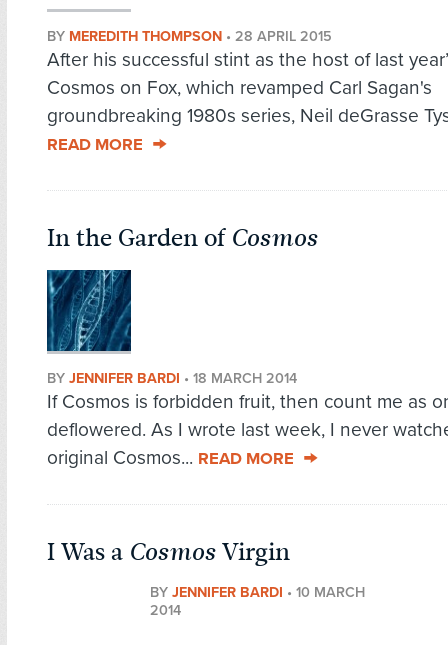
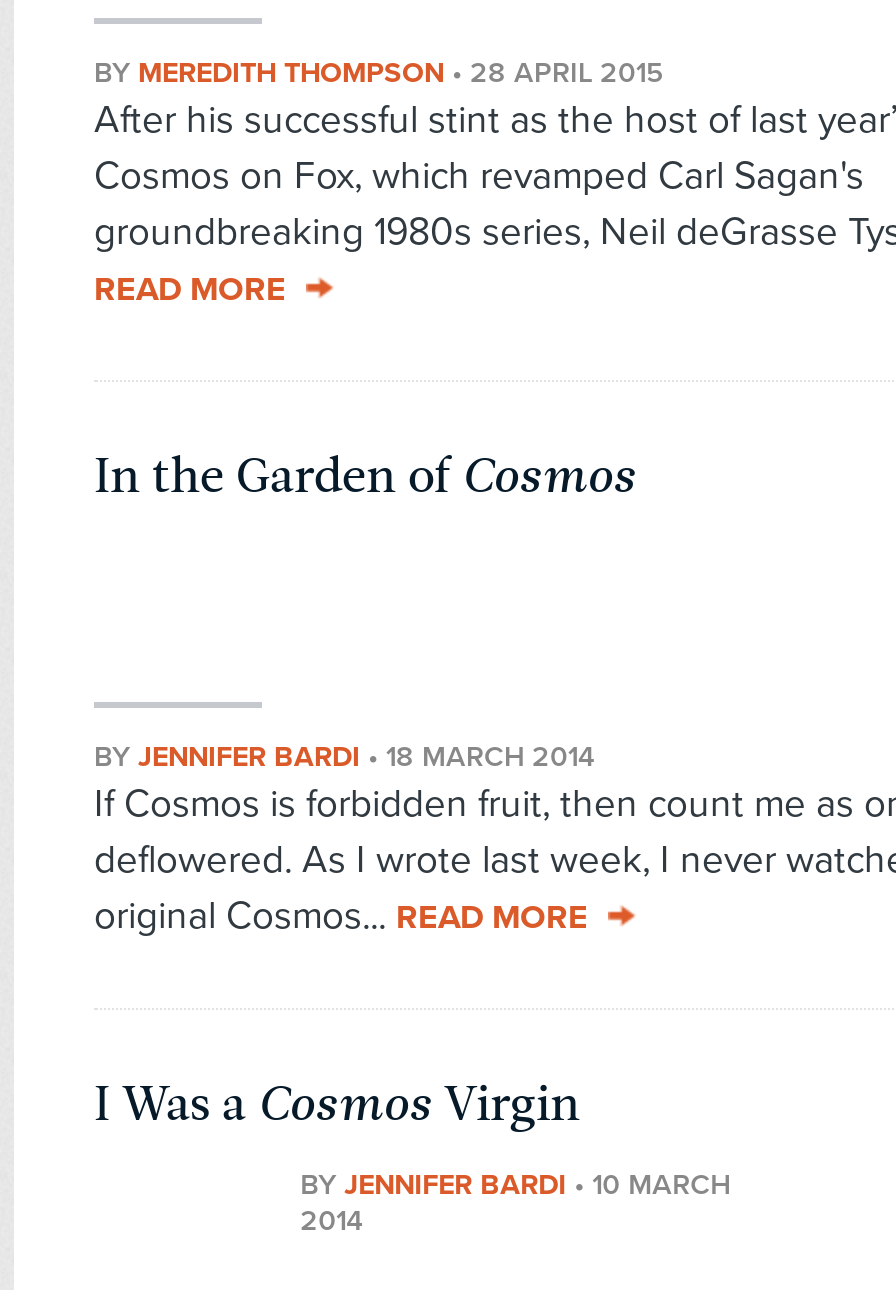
- [image]
